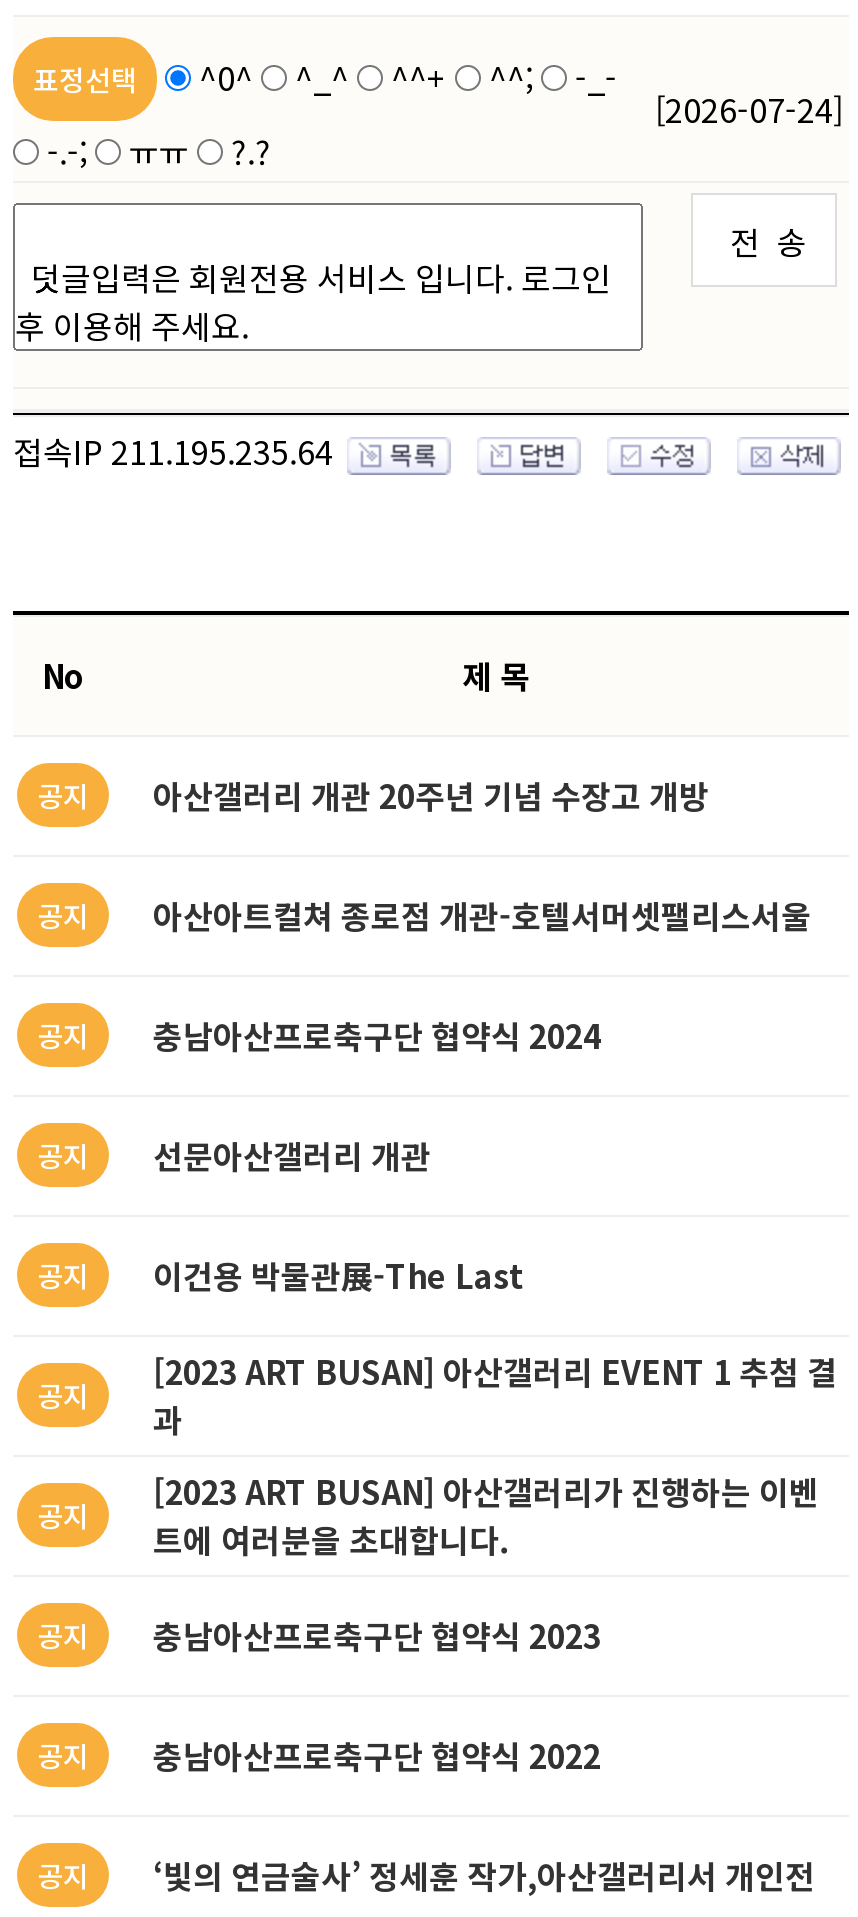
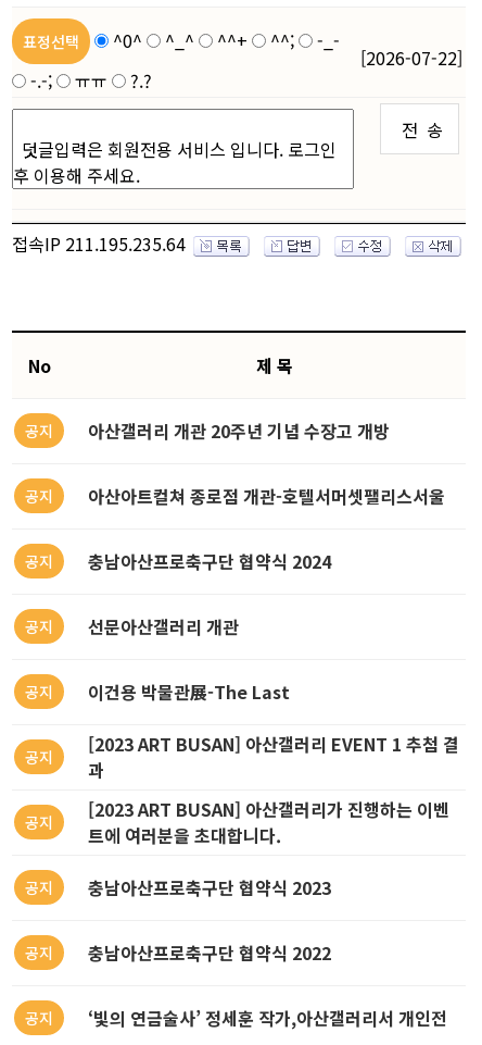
- [2026-07-24]
+ [2026-07-22]
